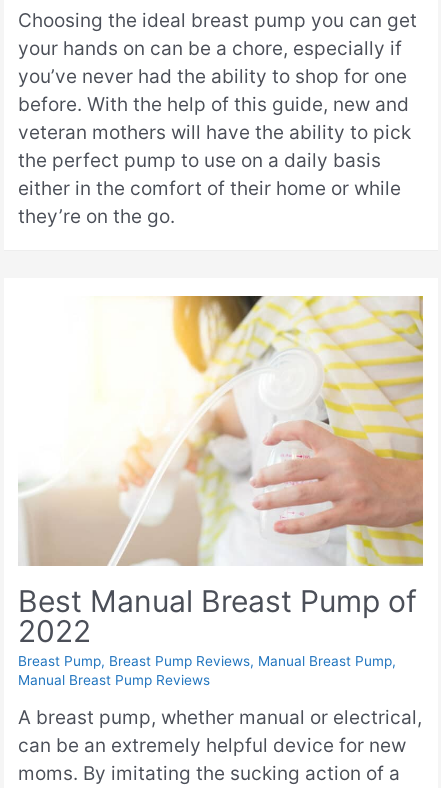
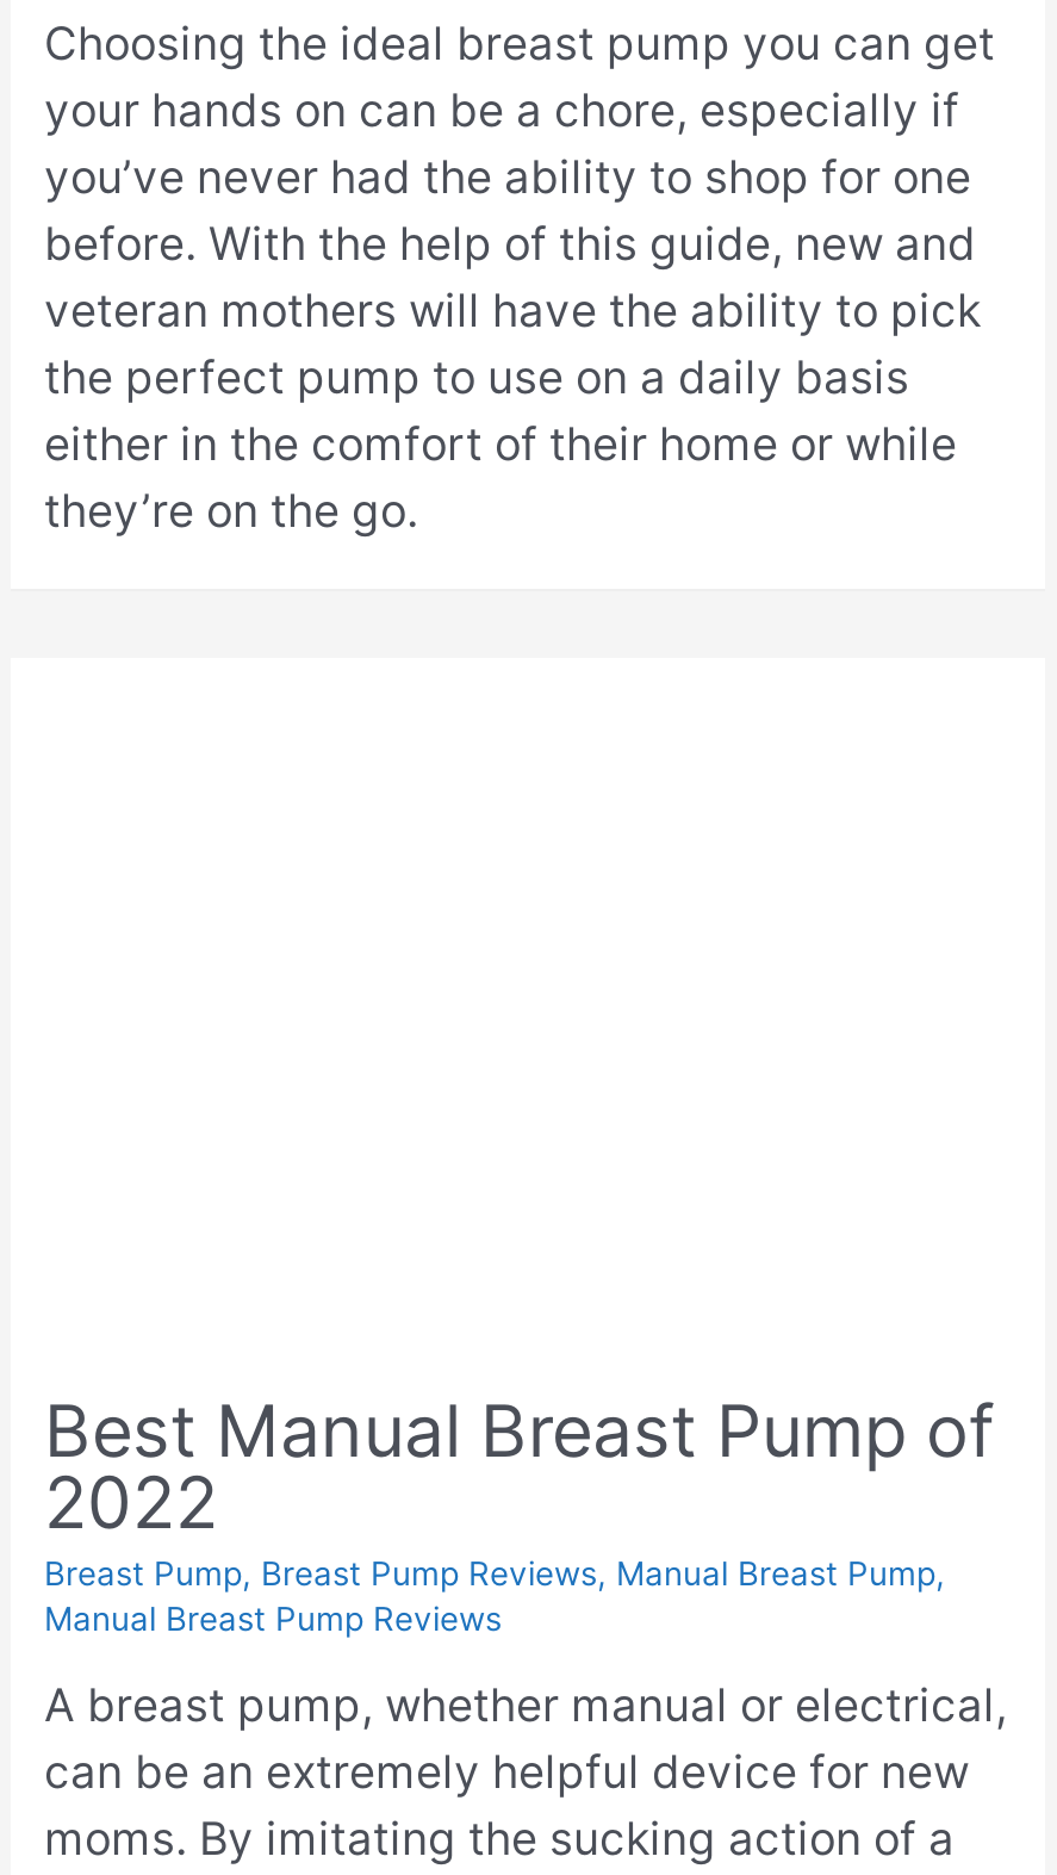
- [image]
